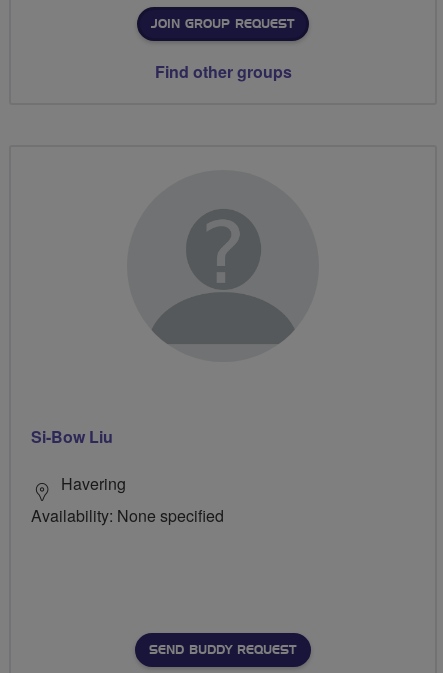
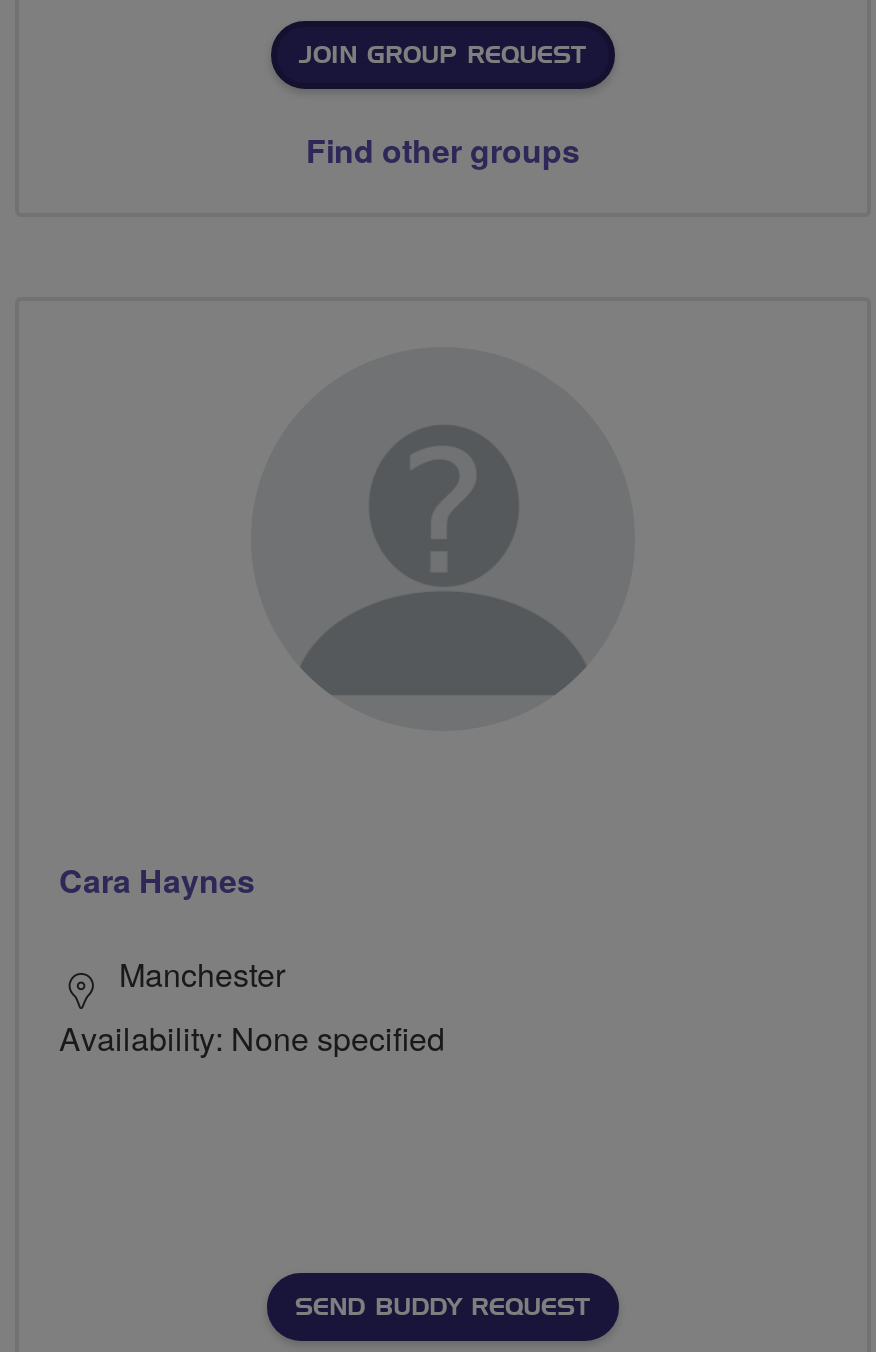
- Si-Bow Liu
+ Cara Haynes

- Havering
+ Manchester
